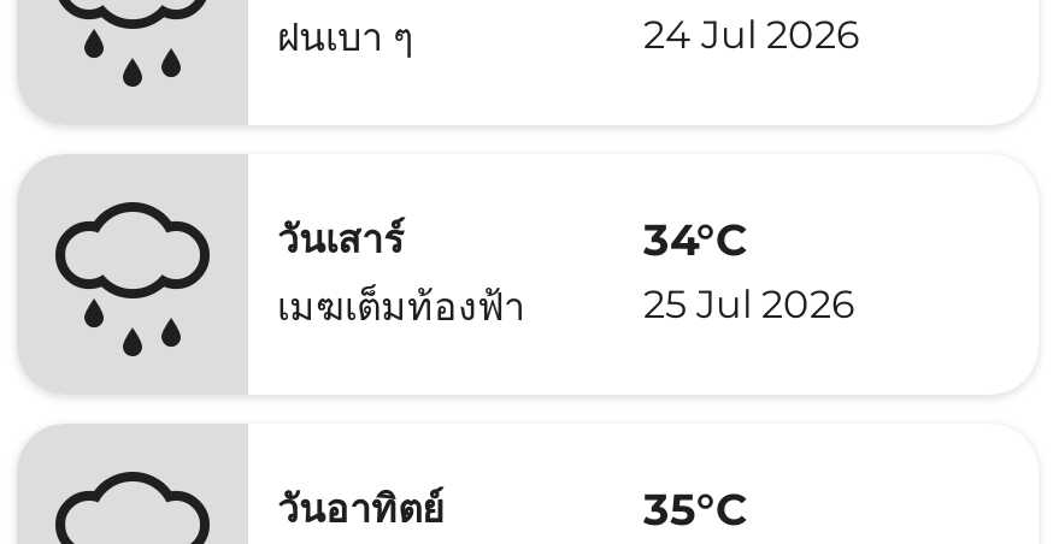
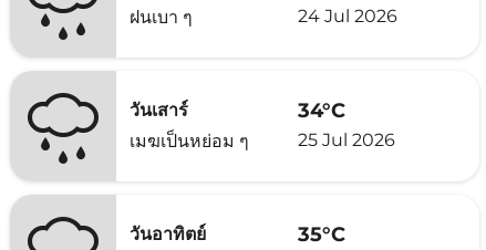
- เมฆเต็มท้องฟ้า
+ เมฆเป็นหย่อม ๆ
